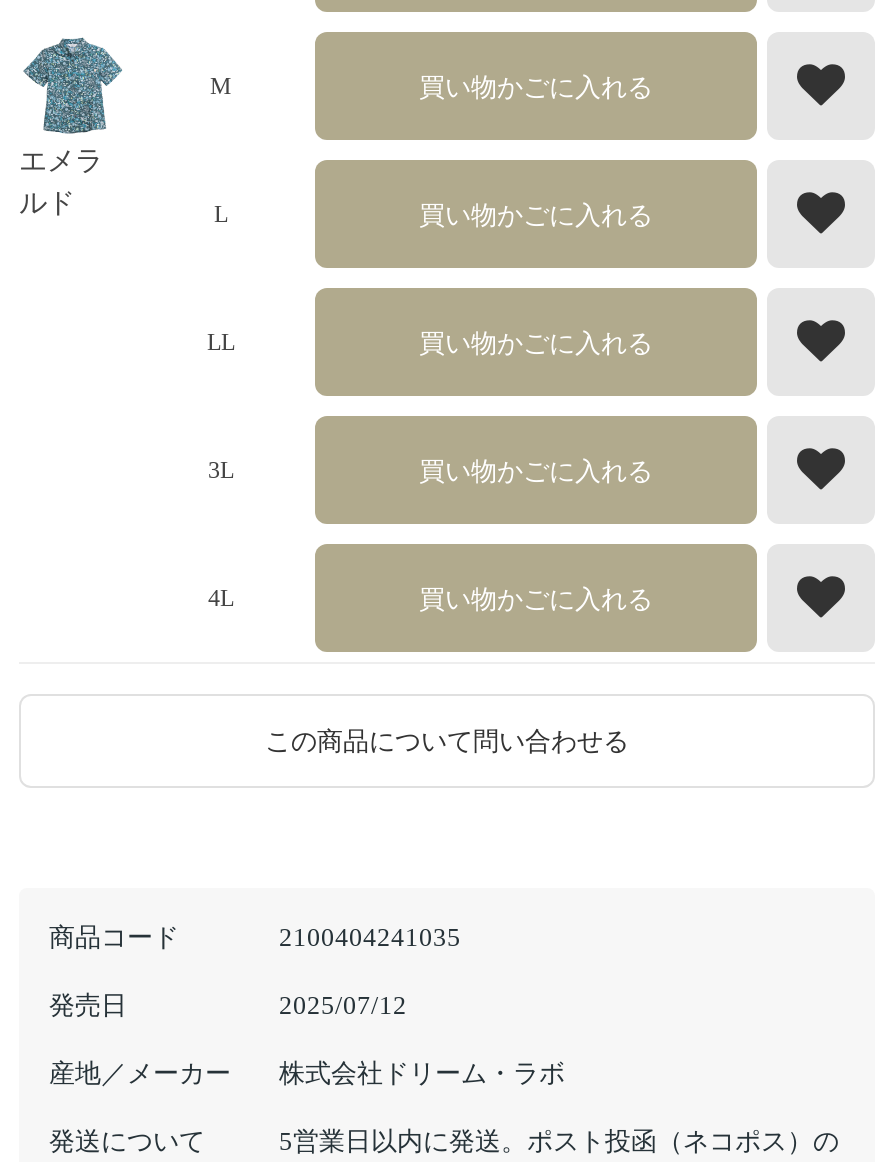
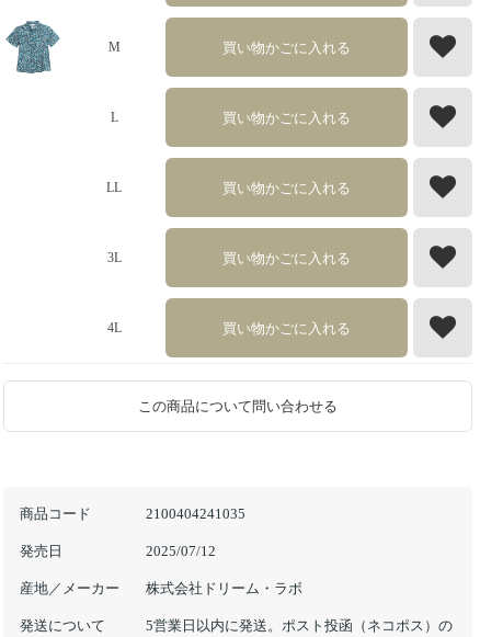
- エメラ
- ルド
